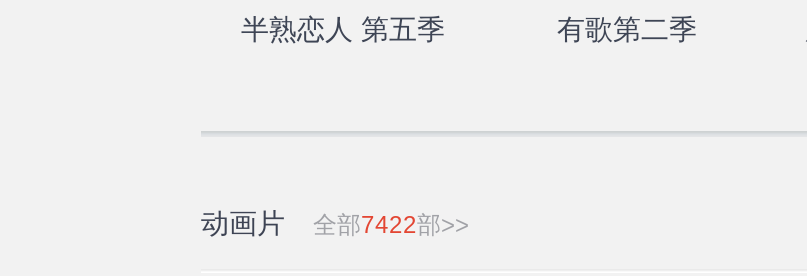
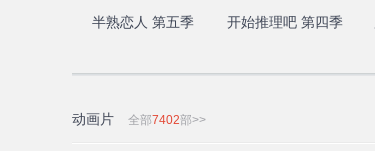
- 有歌第二季
+ 开始推理吧 第四季

- 动画片 全部7422部>>
+ 动画片 全部7402部>>
